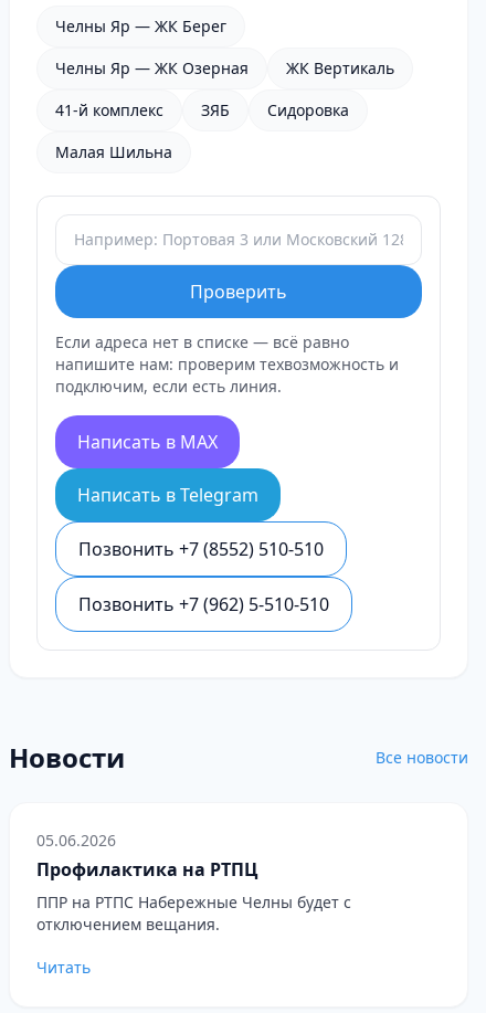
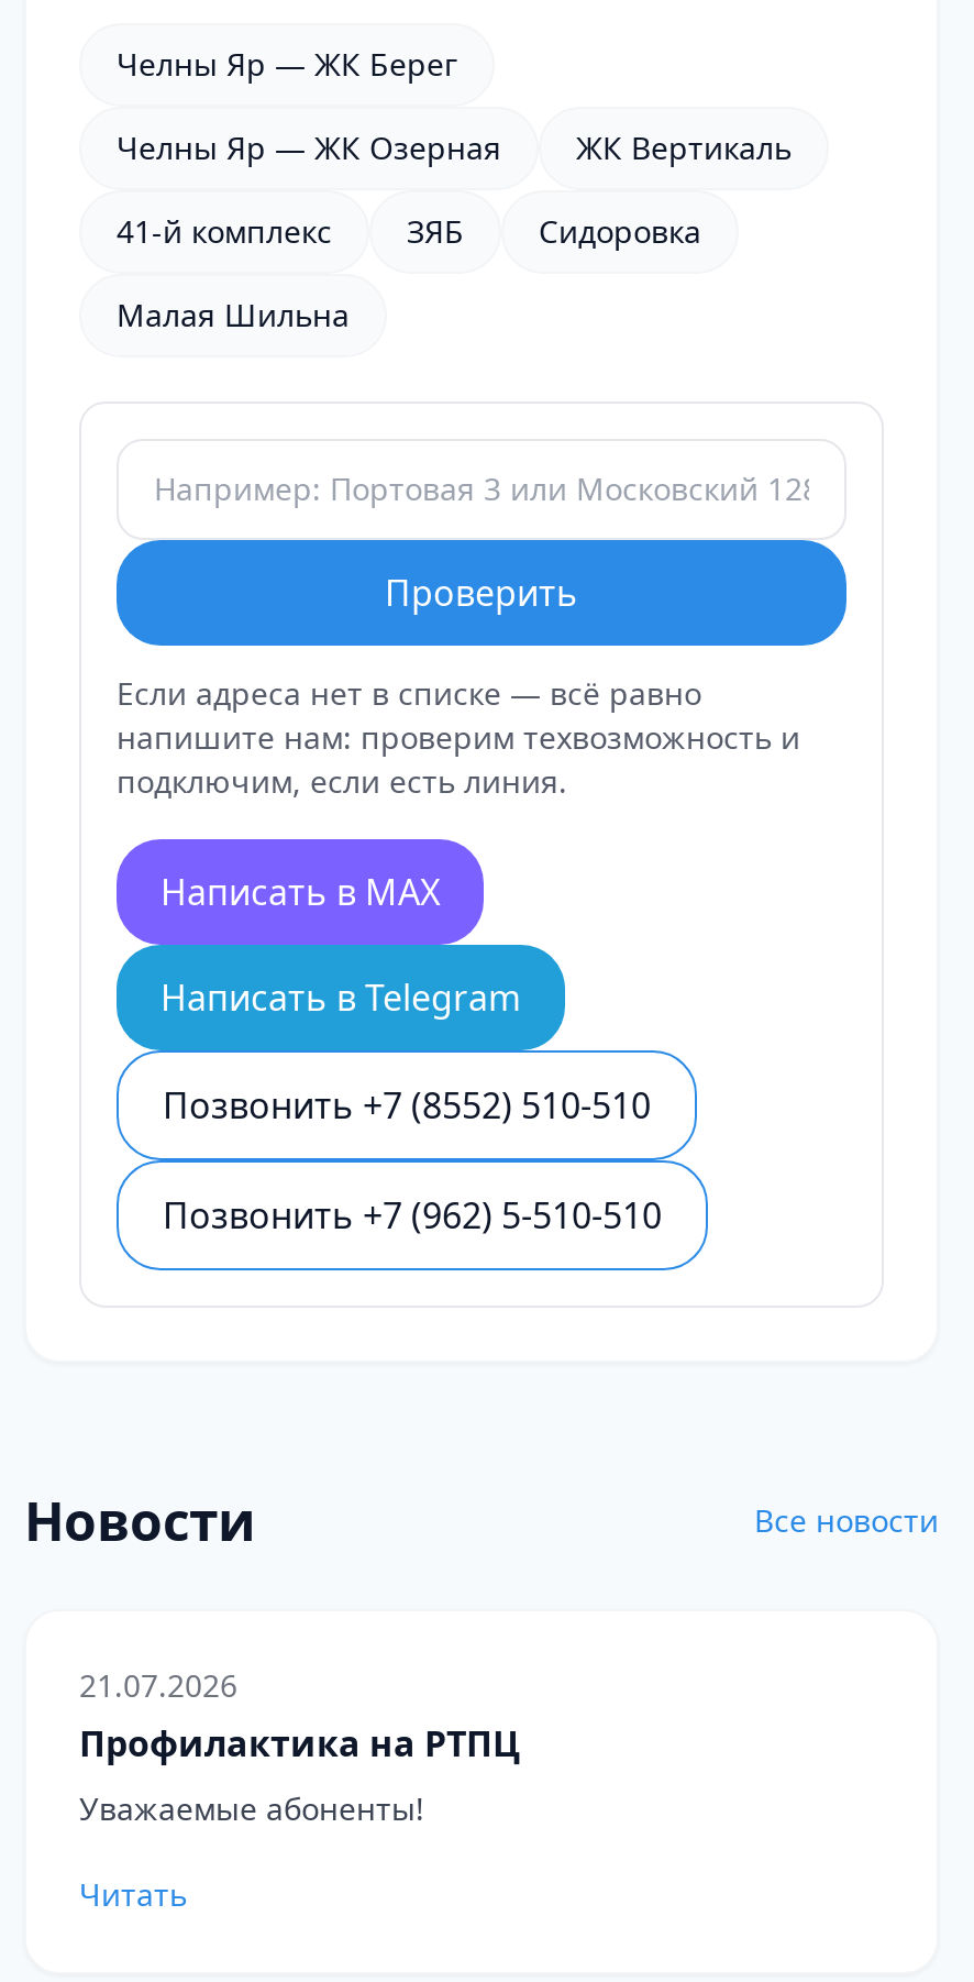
- 05.06.2026
+ 21.07.2026

- ППР на РТПС Набережные Челны будет с
- отключением вещания.
+ Уважаемые абоненты!
